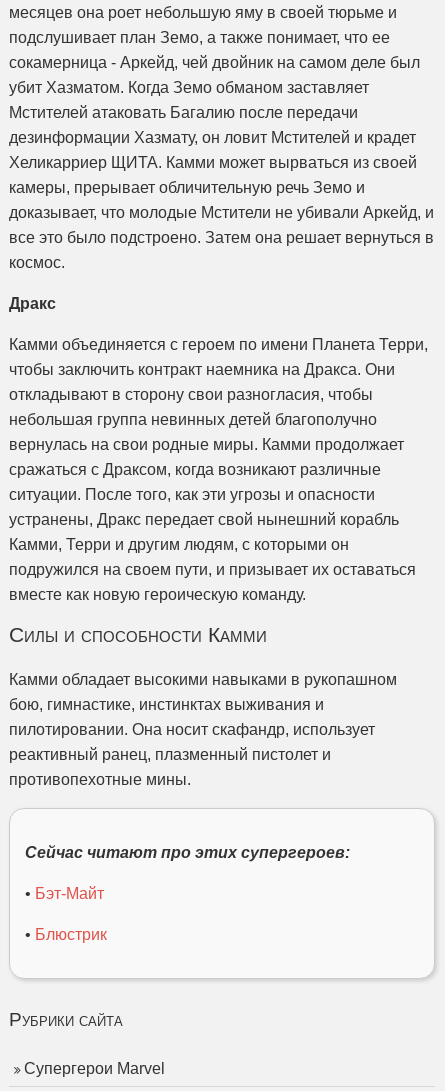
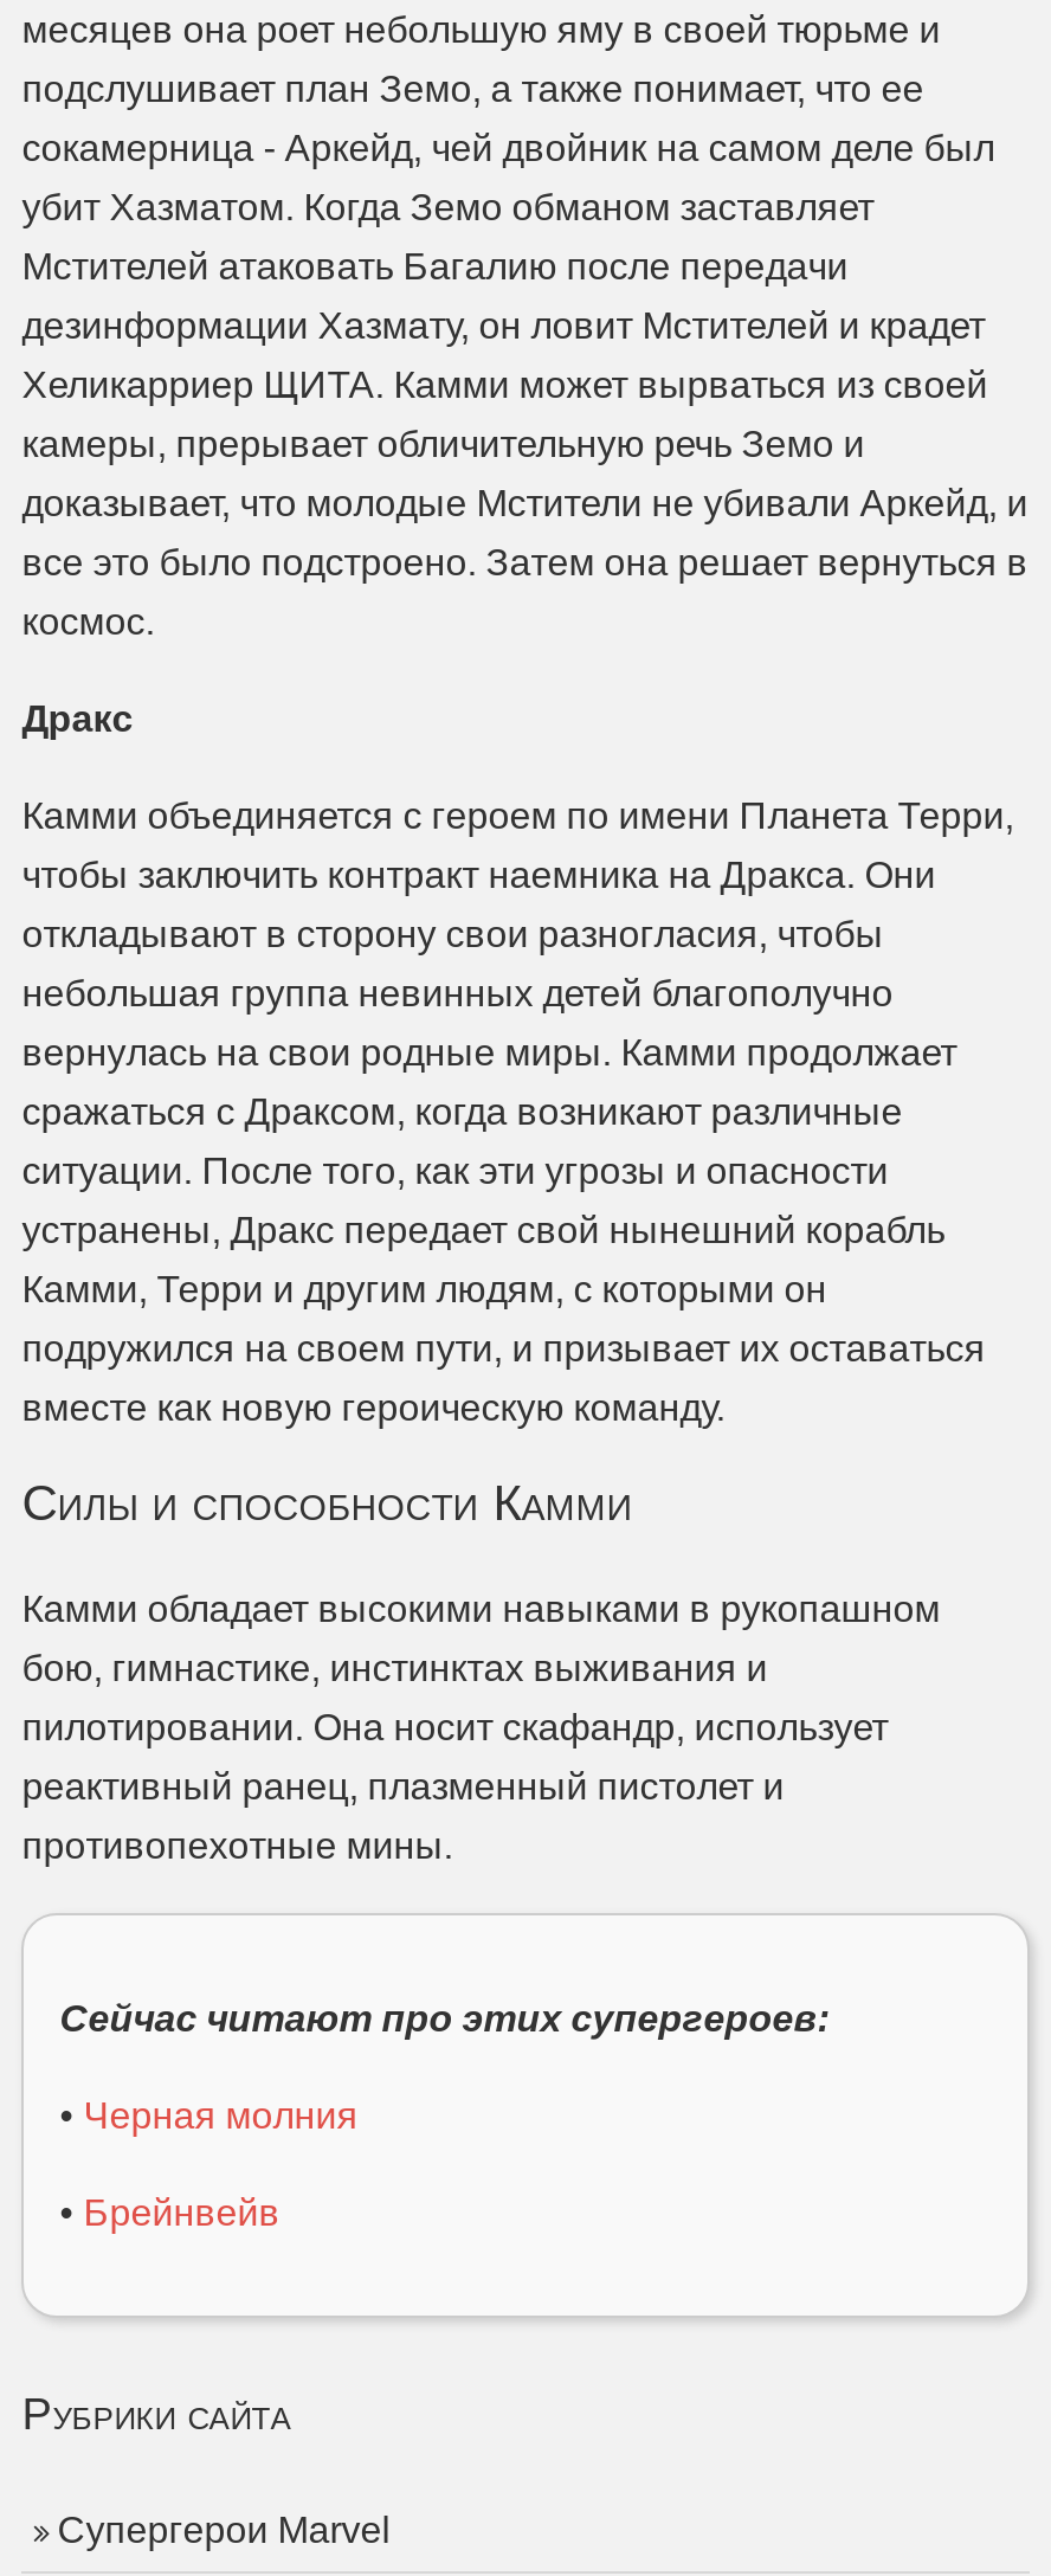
- • Бэт-Майт
+ • Черная молния

- • Блюстрик
+ • Брейнвейв
